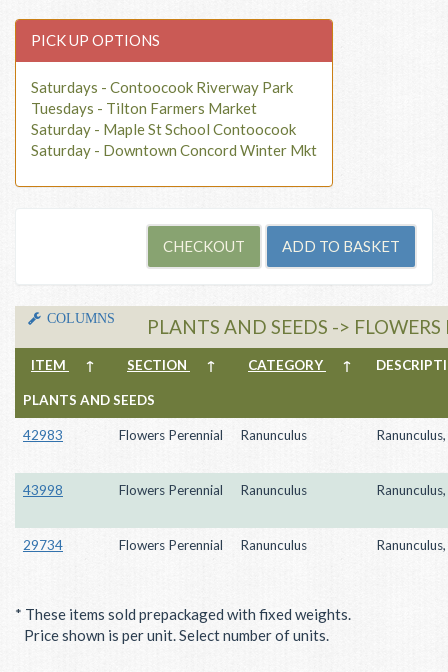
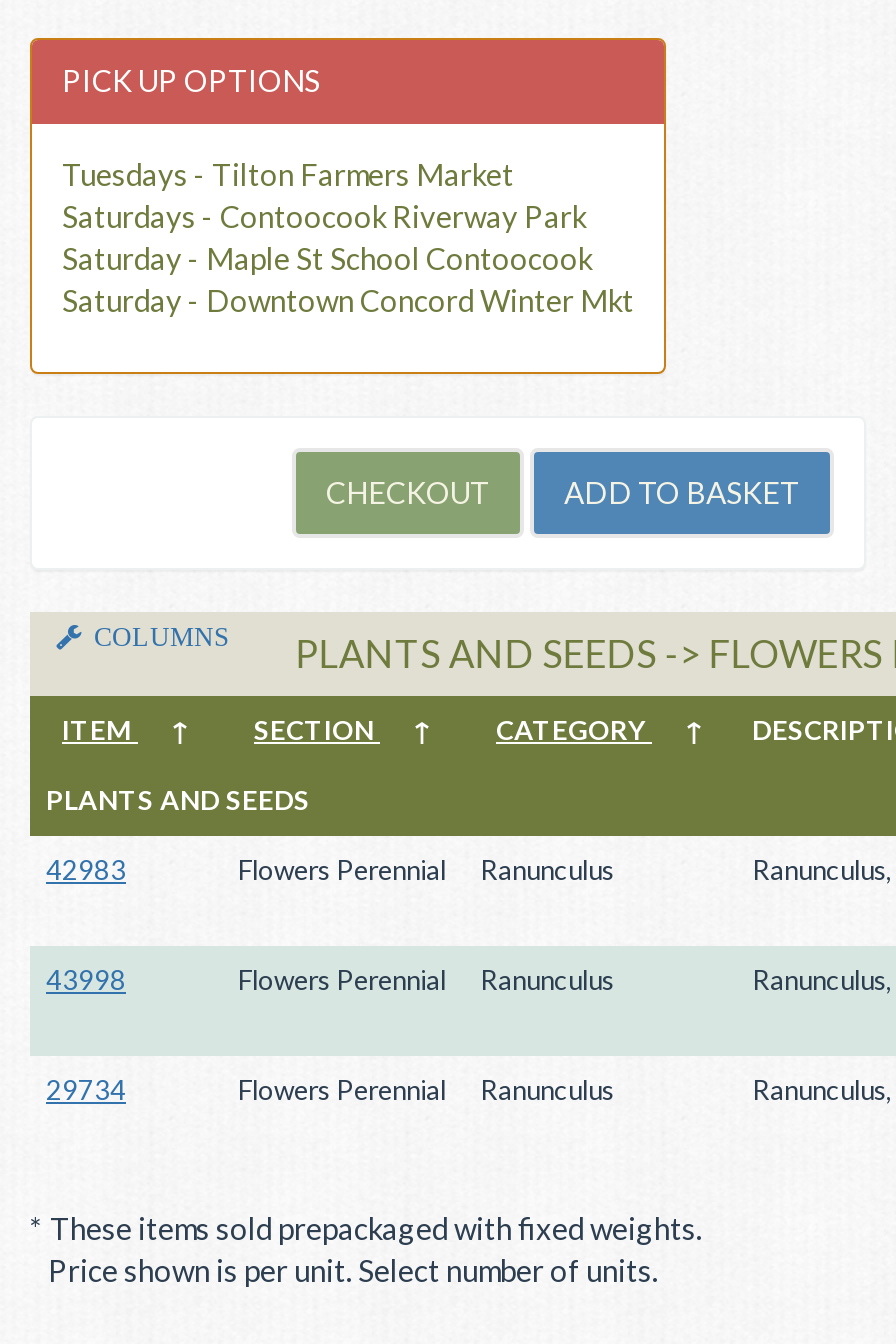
moved down: Saturdays - Contoocook Riverway Park

moved up: Tuesdays - Tilton Farmers Market
